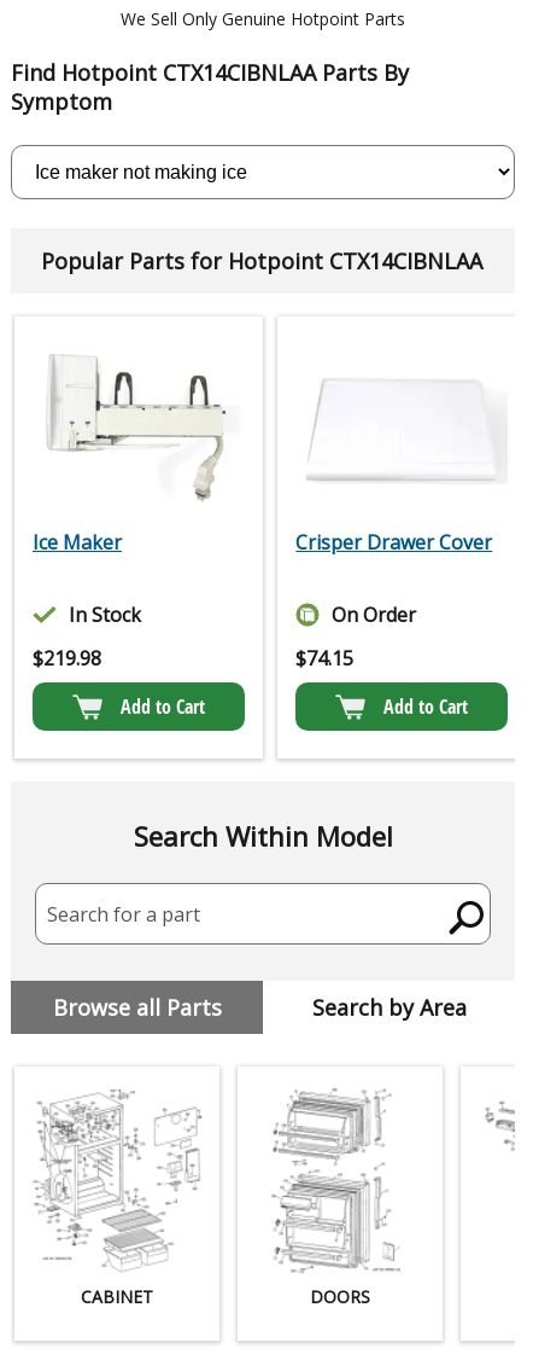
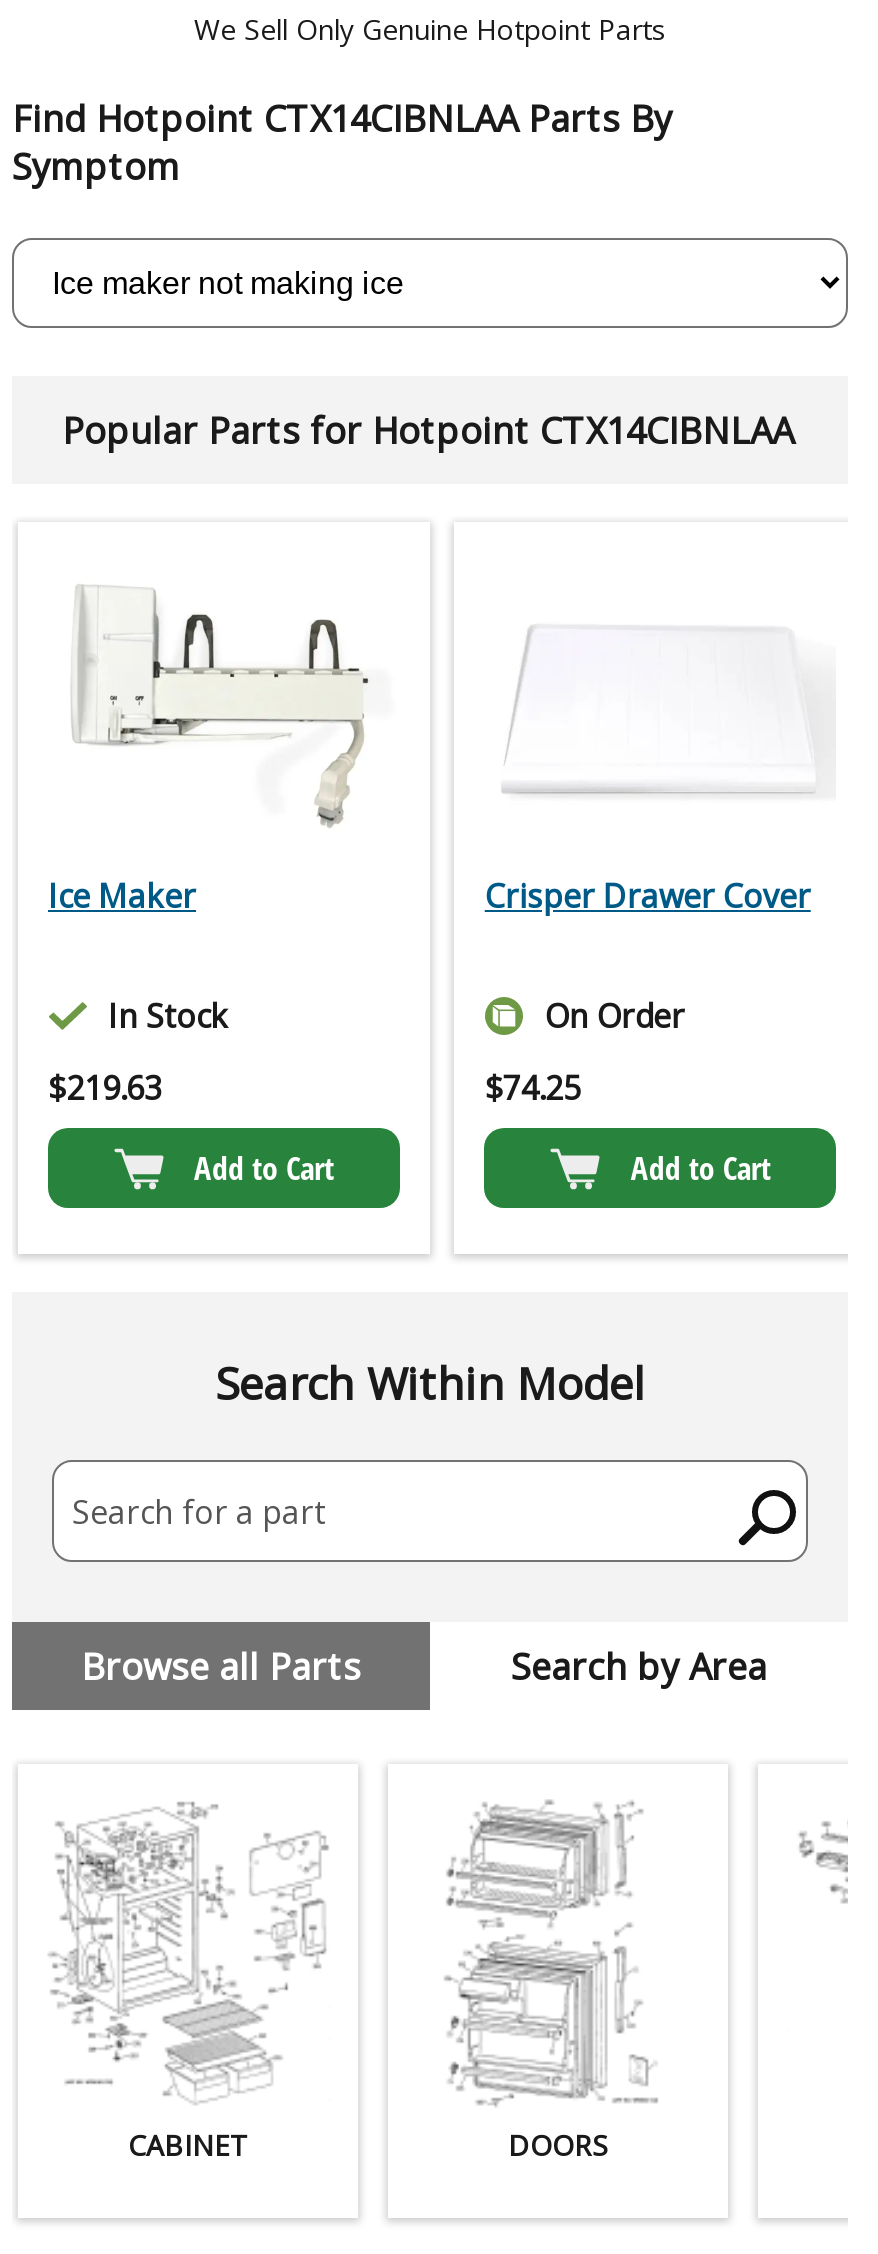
- $219.98
+ $219.63

- $74.15
+ $74.25
